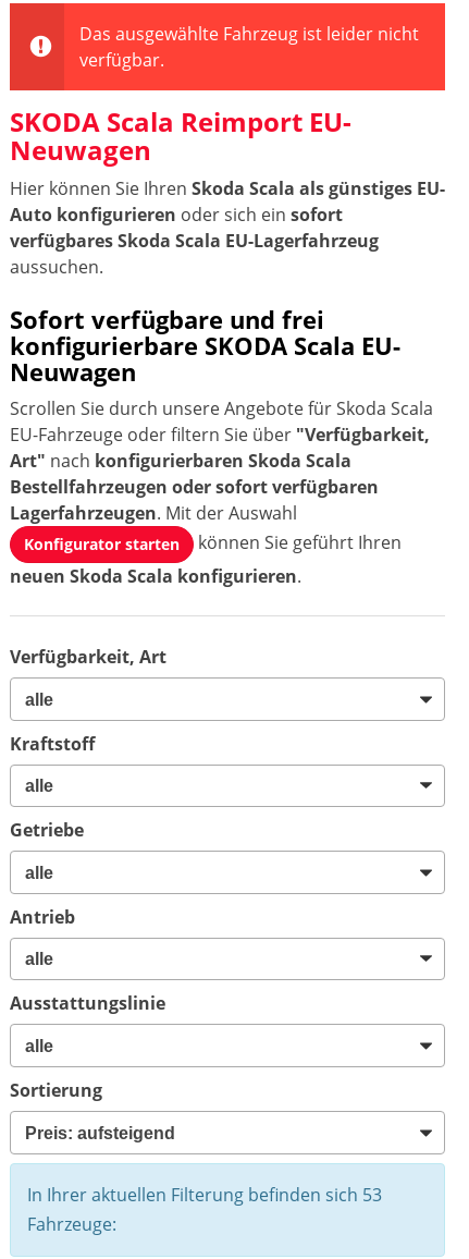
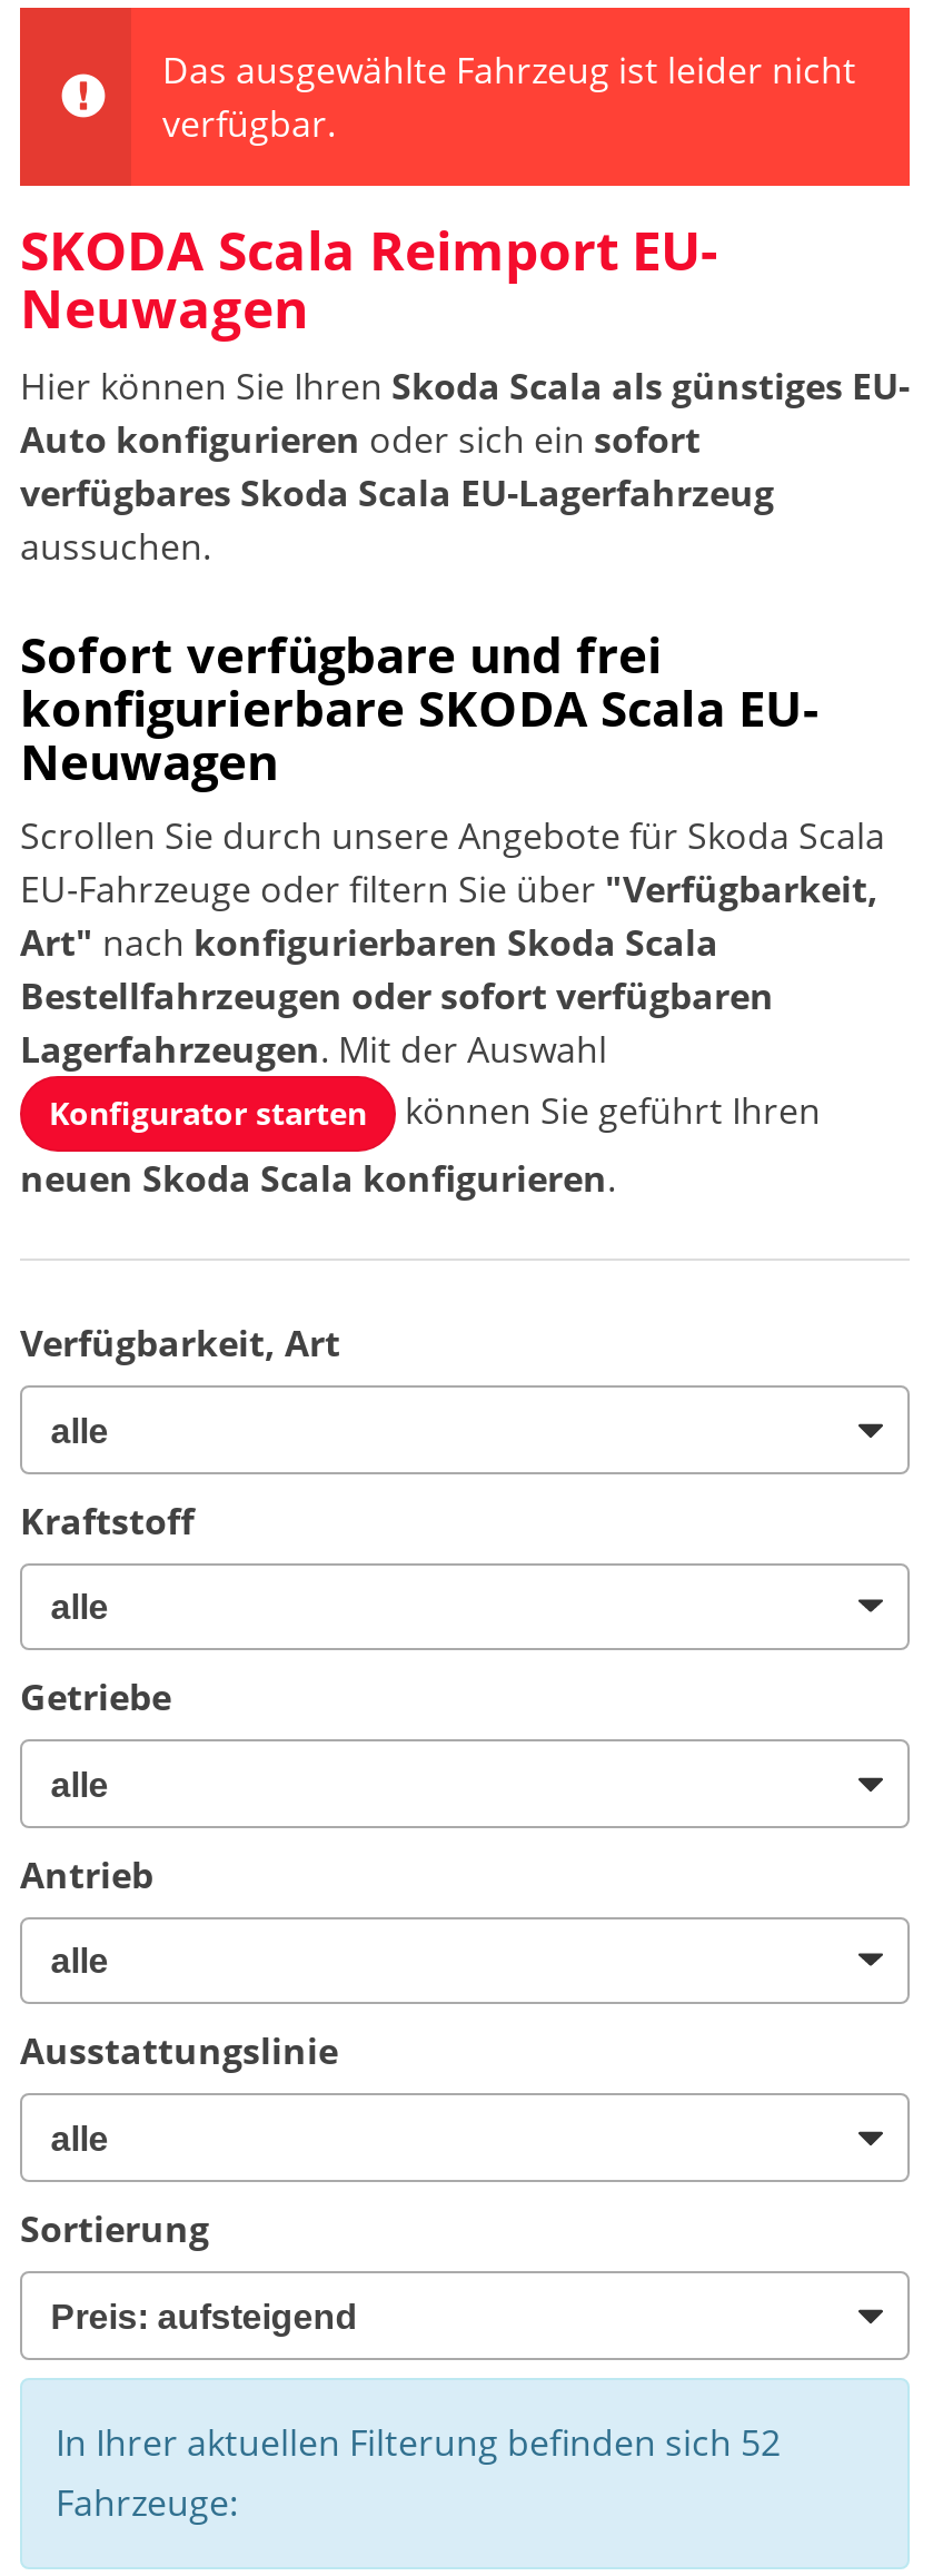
- In Ihrer aktuellen Filterung befinden sich 53
+ In Ihrer aktuellen Filterung befinden sich 52
